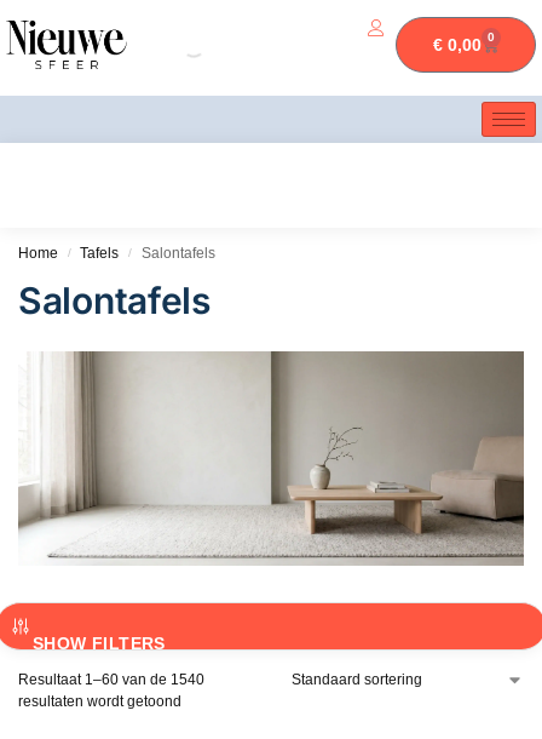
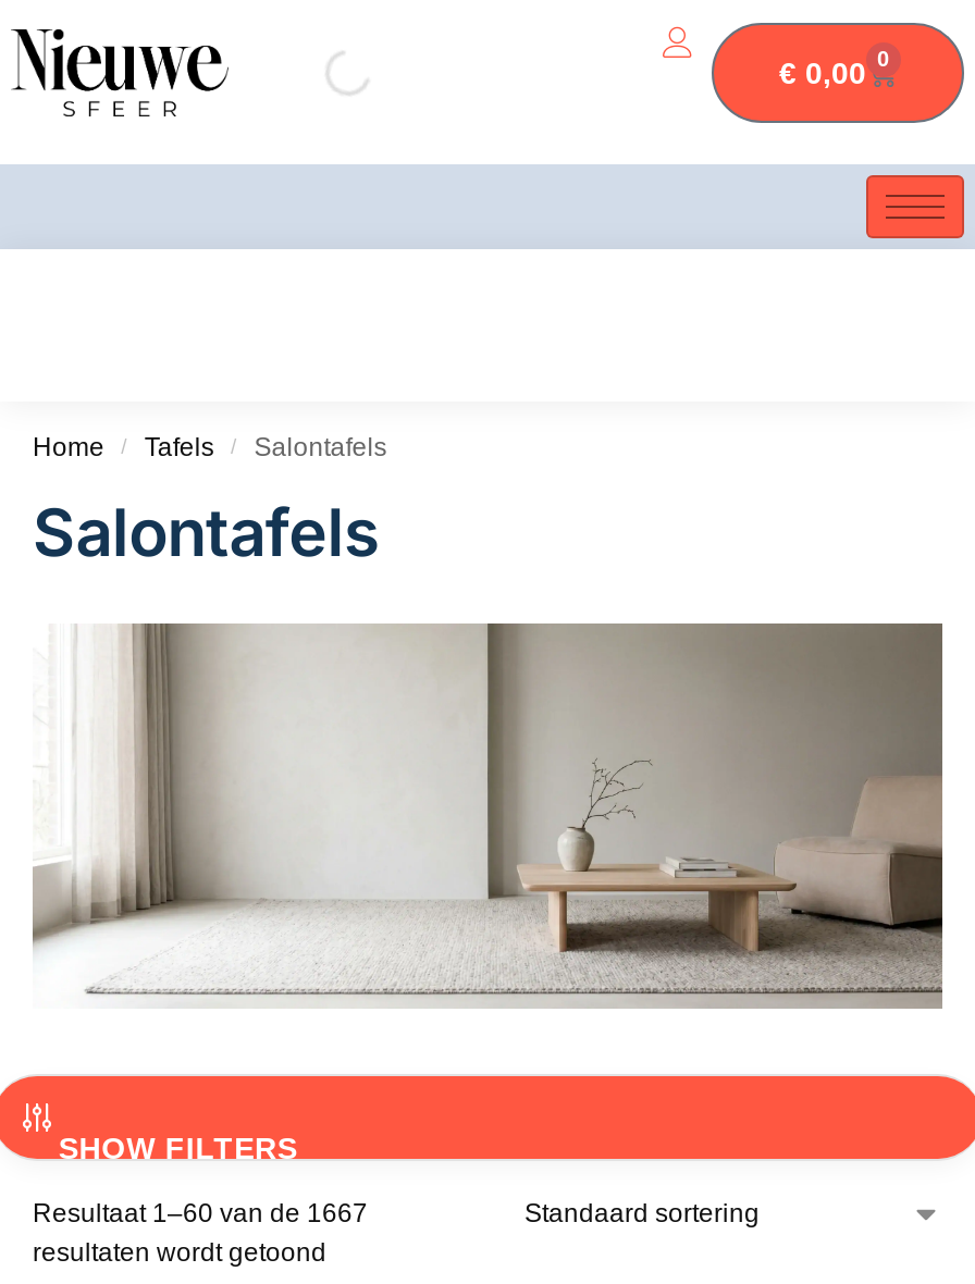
- Resultaat 1–60 van de 1540
+ Resultaat 1–60 van de 1667
